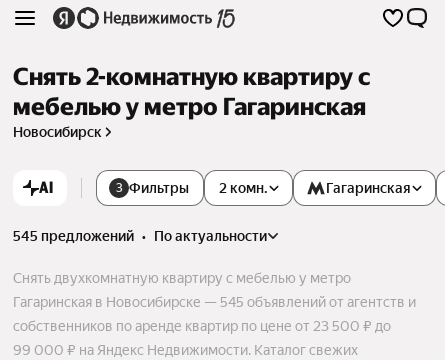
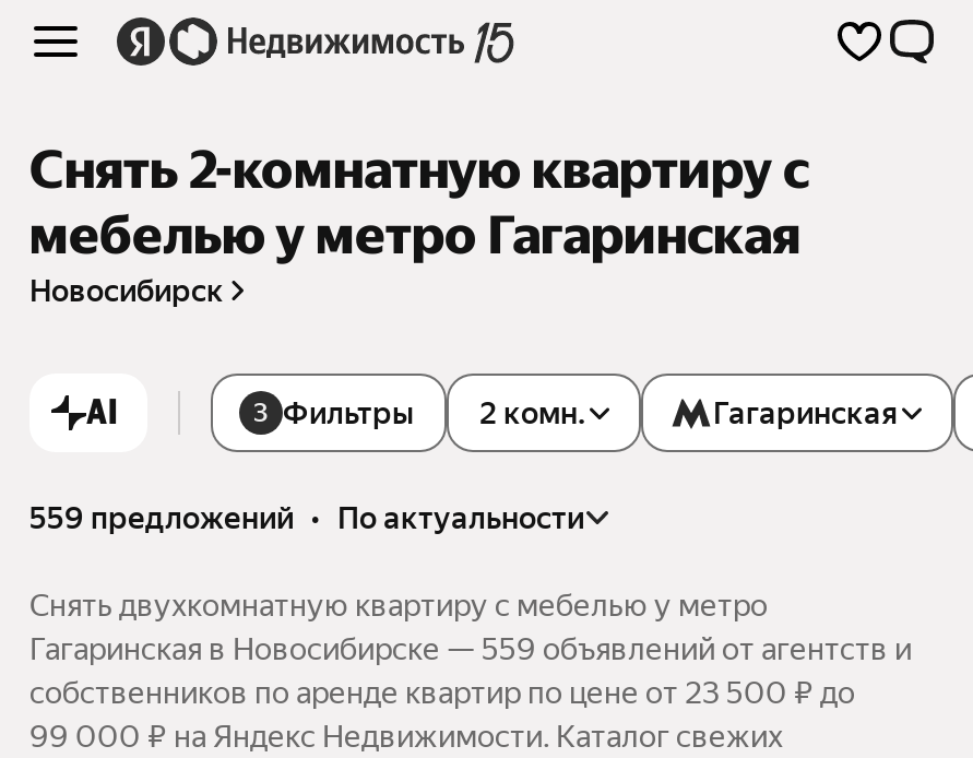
- 545 предложений • по актуальности
+ 559 предложений • по актуальности

- Гагаринская в Новосибирске — 545 объявлений от агентств и
+ Гагаринская в Новосибирске — 559 объявлений от агентств и
